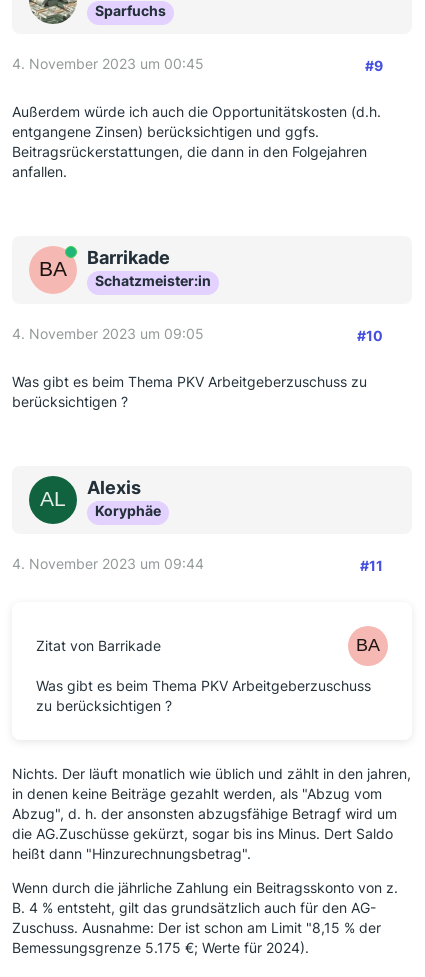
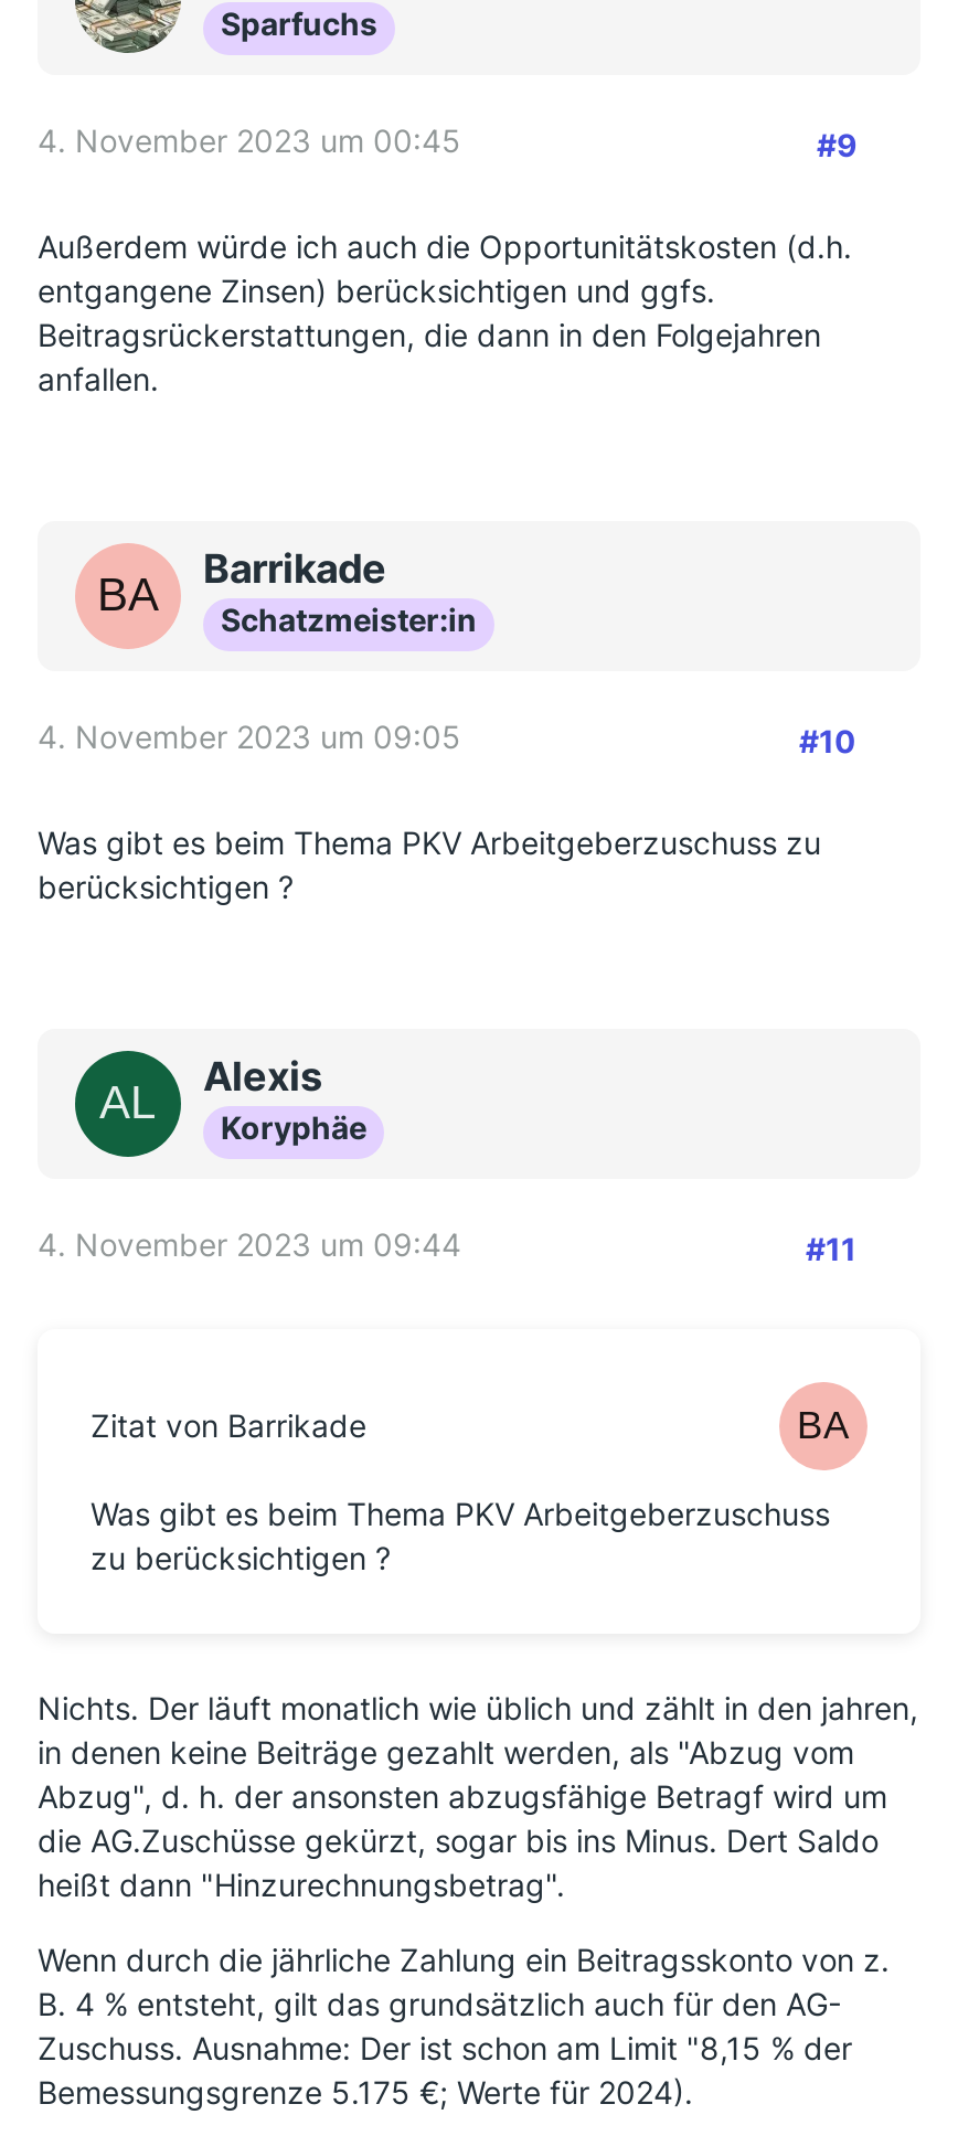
- Online Barrikade
+ Barrikade
